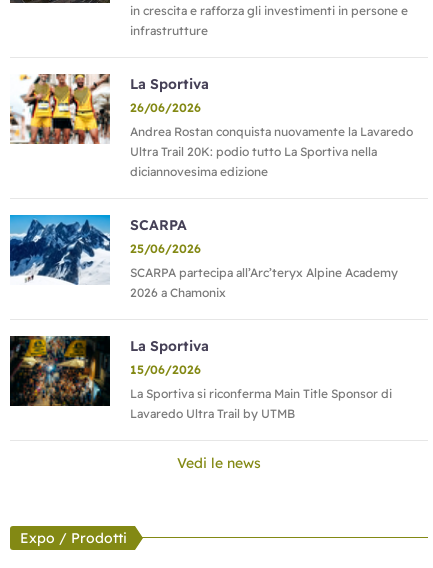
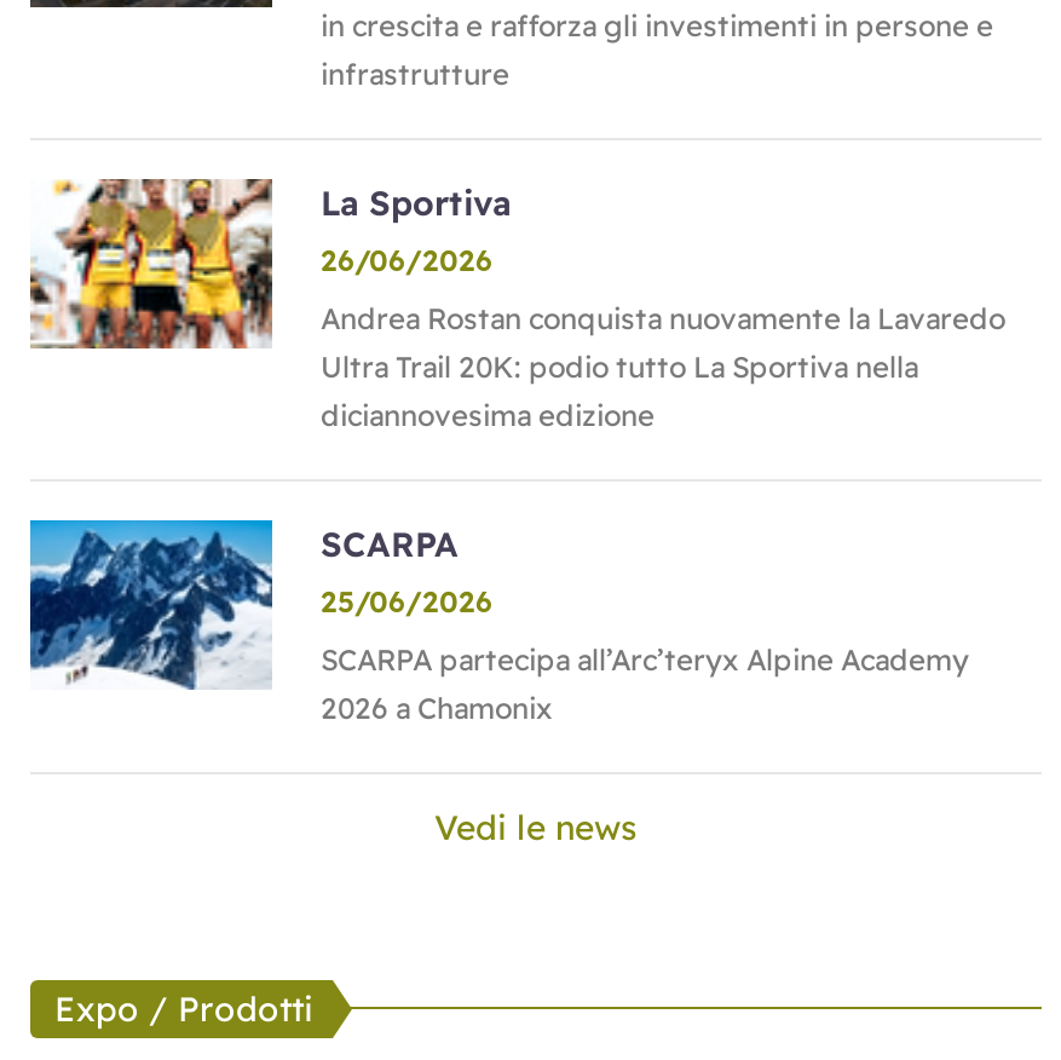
- [image]
- La Sportiva
- 15/06/2026
- La Sportiva si riconferma Main Title Sponsor di
- Lavaredo Ultra Trail by UTMB
